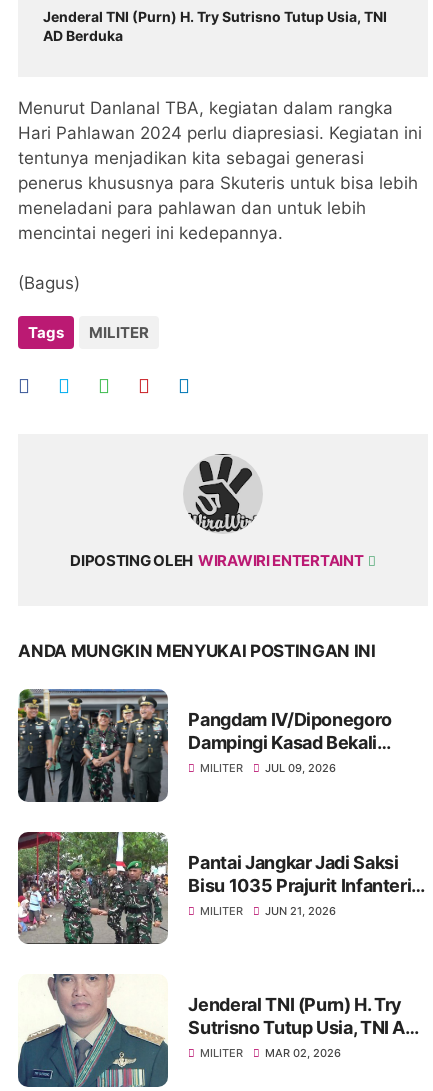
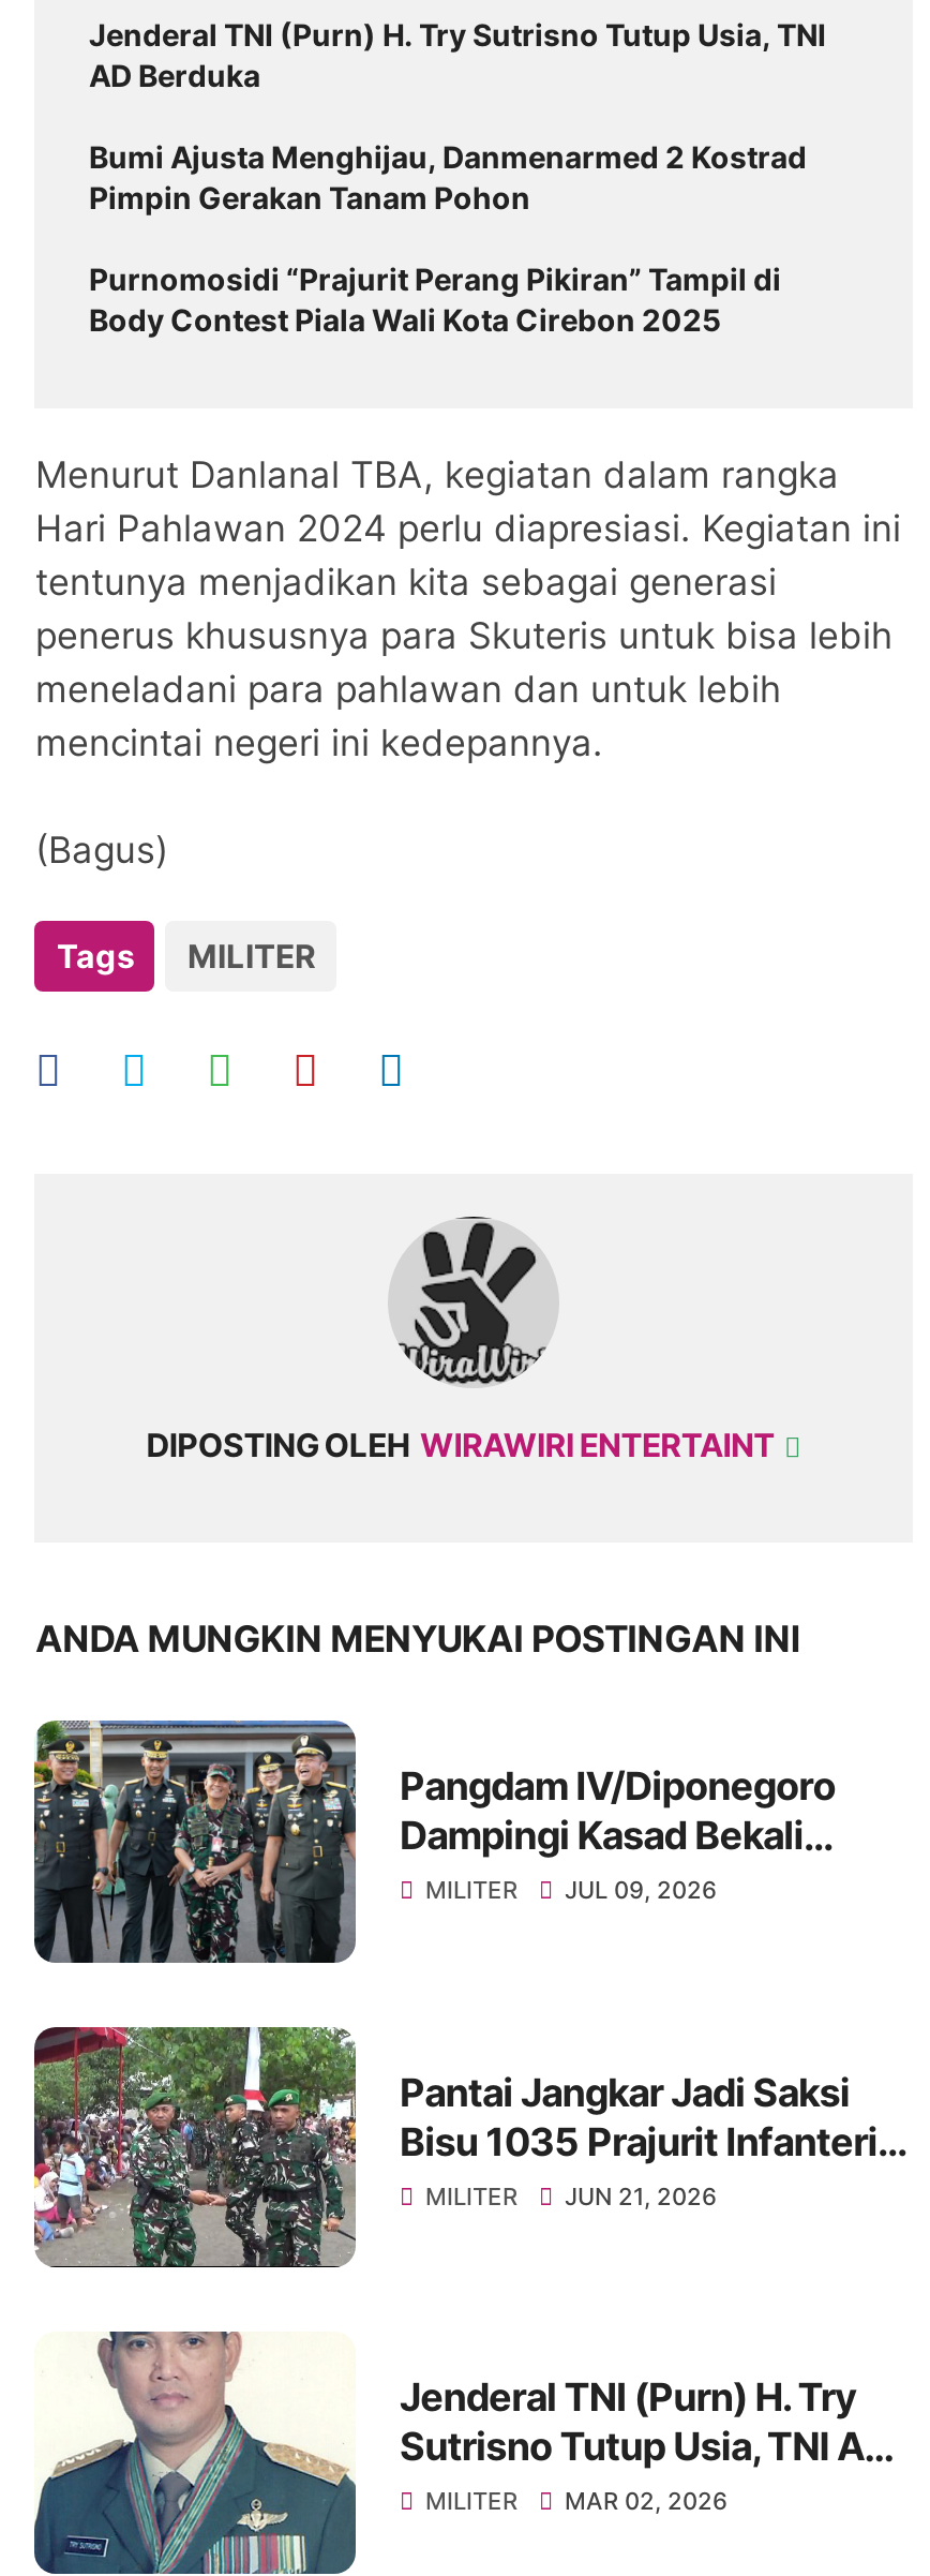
+ Bumi Ajusta Menghijau, Danmenarmed 2 Kostrad
+ Pimpin Gerakan Tanam Pohon
+ Purnomosidi “Prajurit Perang Pikiran” Tampil di
+ Body Contest Piala Wali Kota Cirebon 2025
